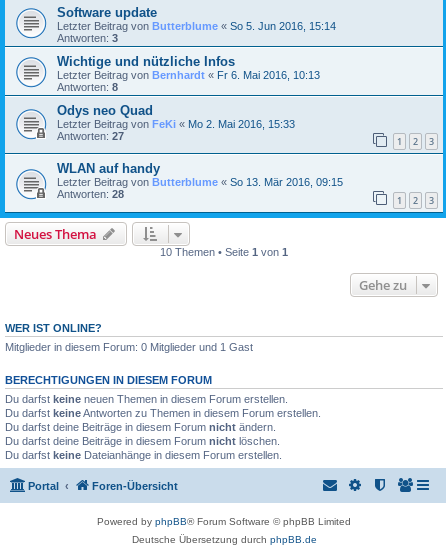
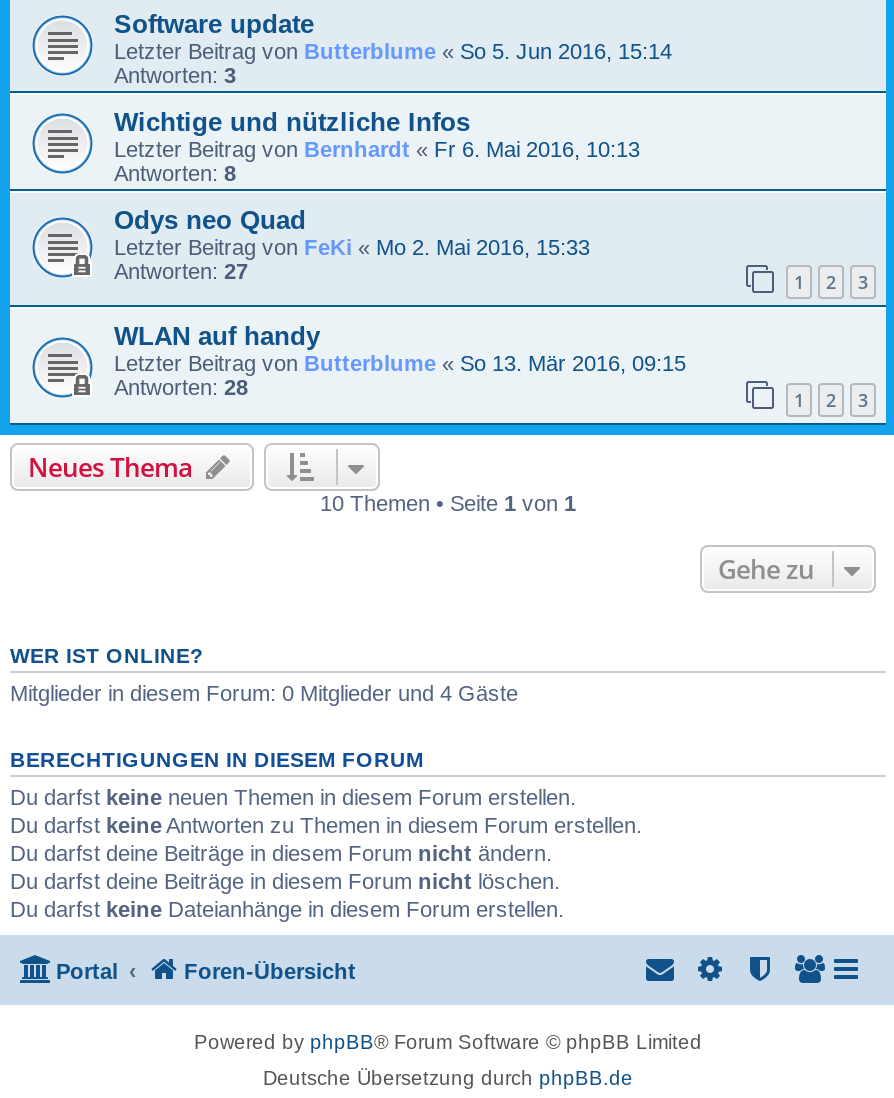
- Mitglieder in diesem Forum: 0 Mitglieder und 1 Gast
+ Mitglieder in diesem Forum: 0 Mitglieder und 4 Gäste
